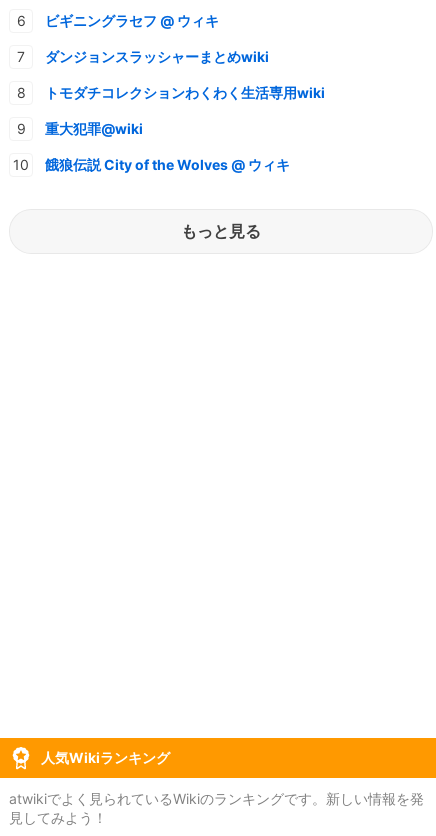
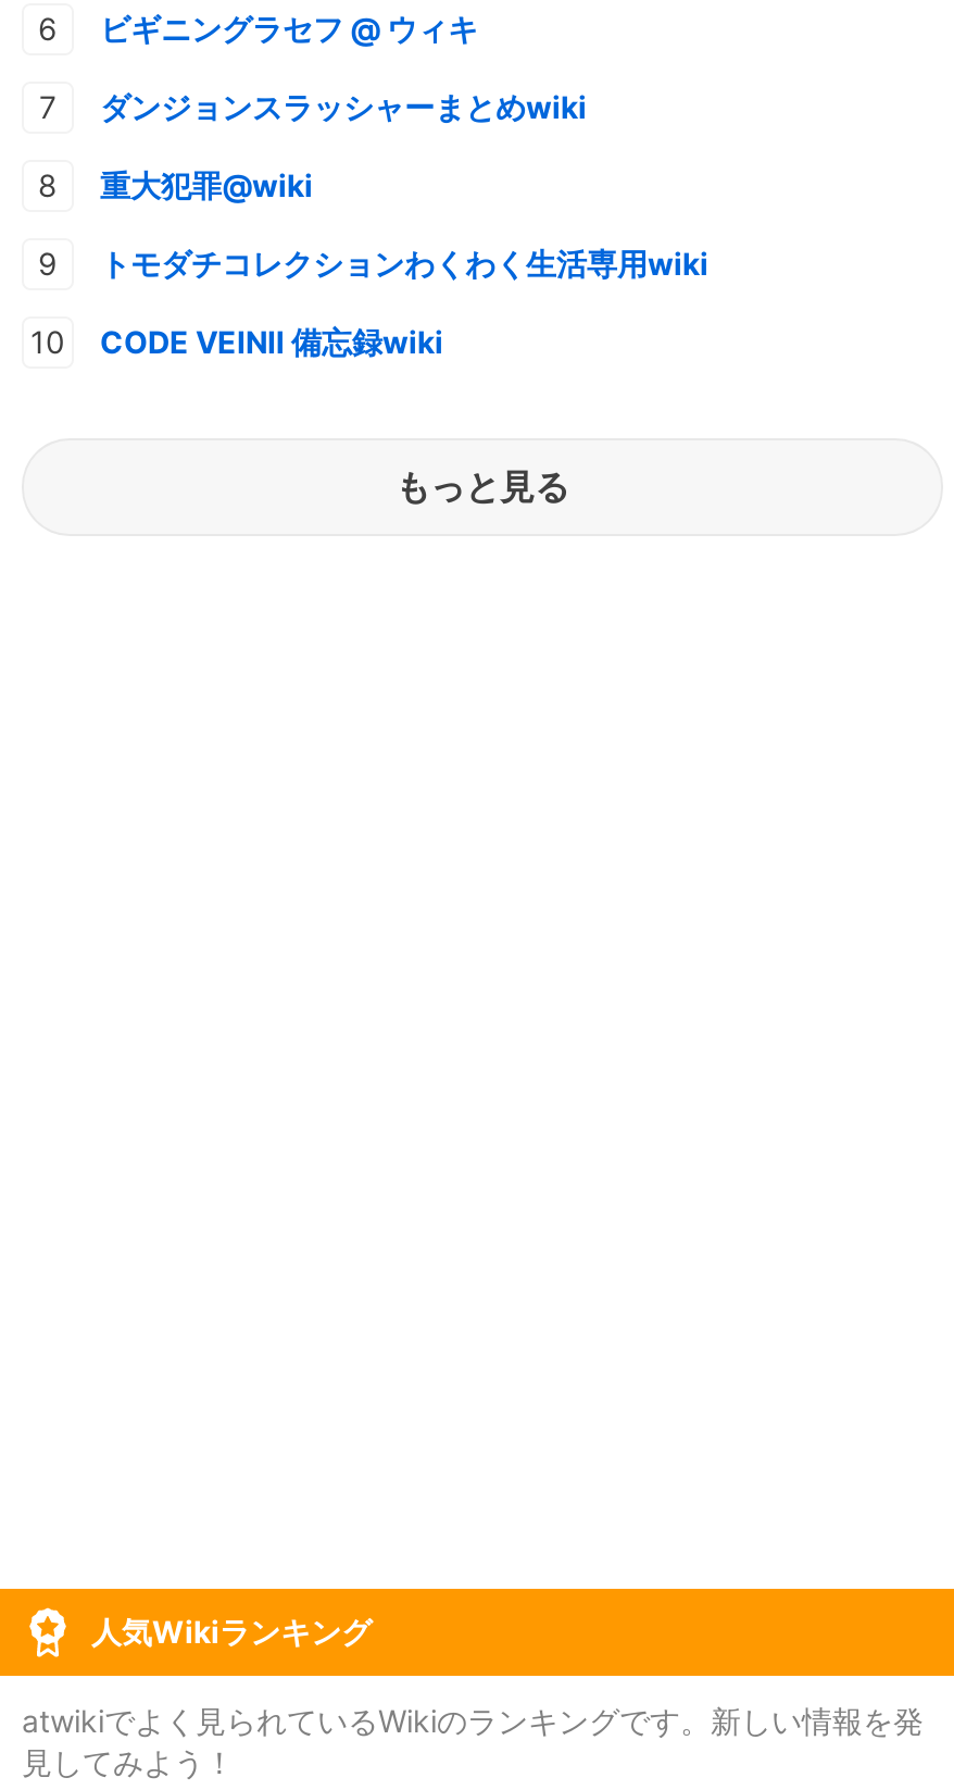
moved down: トモダチコレクションわくわく生活専用wiki

moved up: 重大犯罪@wiki

- 餓狼伝説 City of the Wolves @ ウィキ
+ CODE VEINⅡ 備忘録wiki
